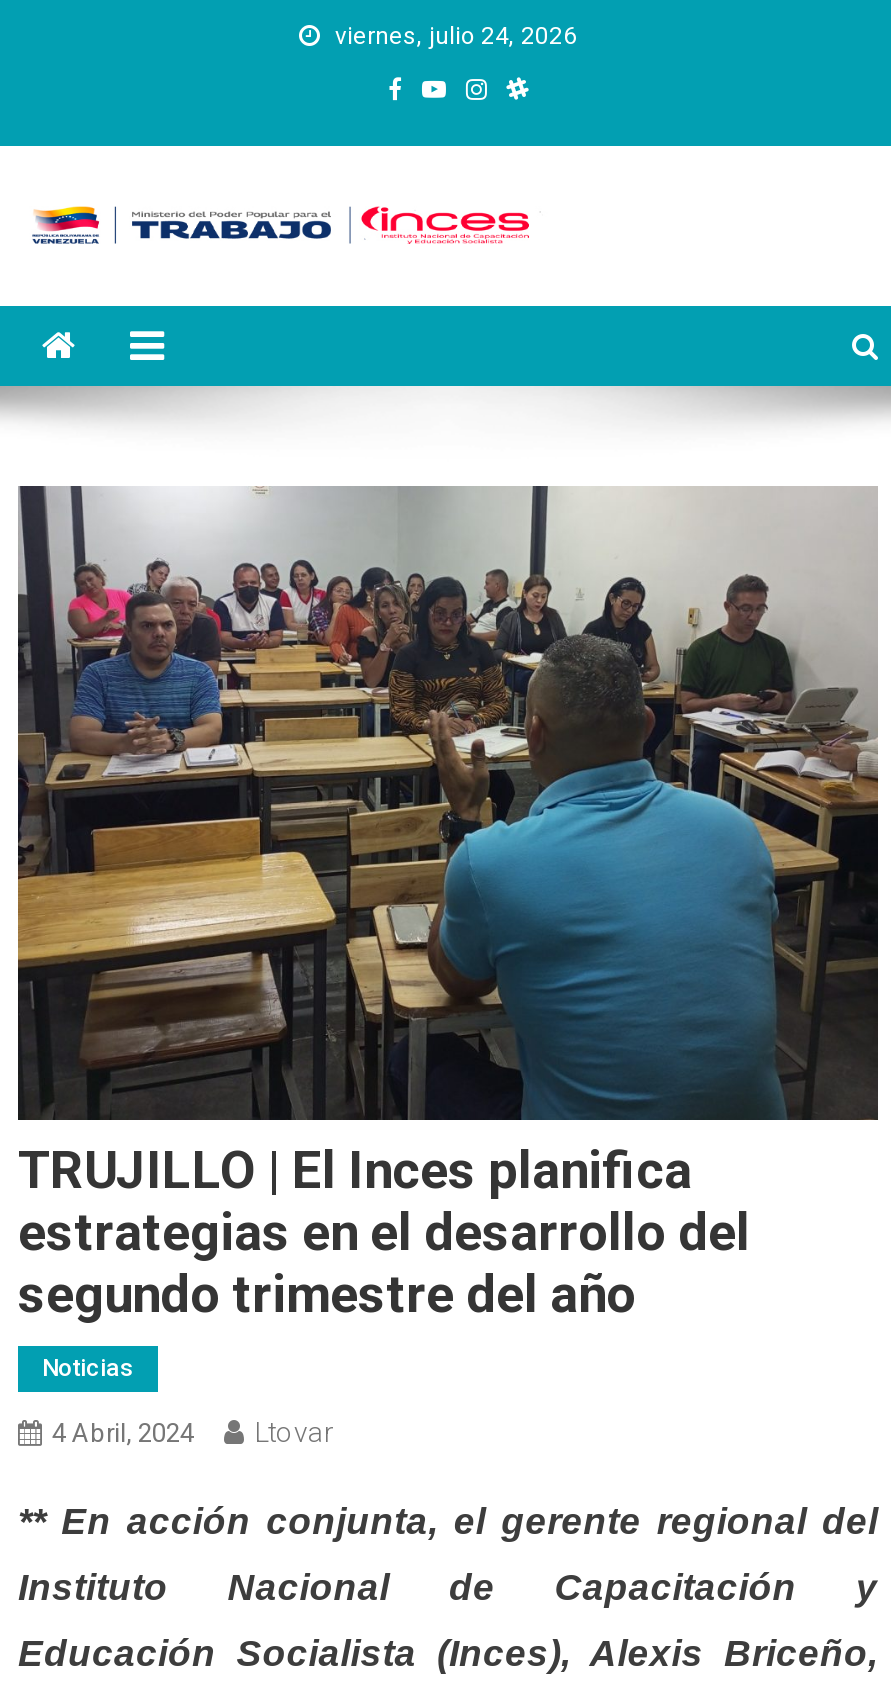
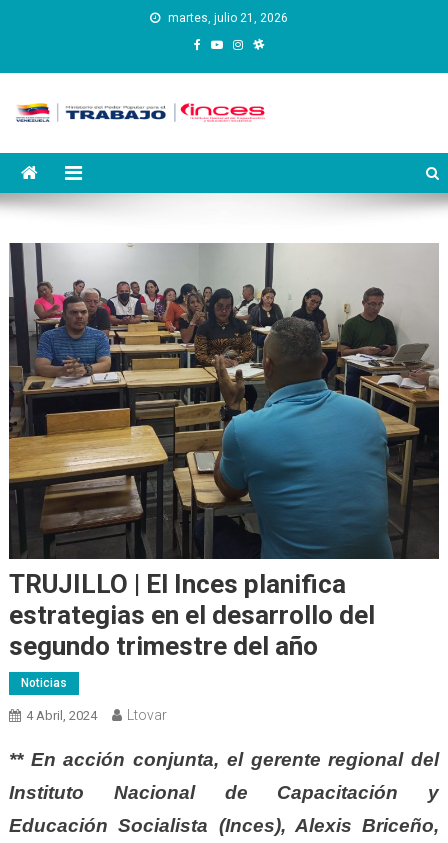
- viernes, julio 24, 2026
+ martes, julio 21, 2026
